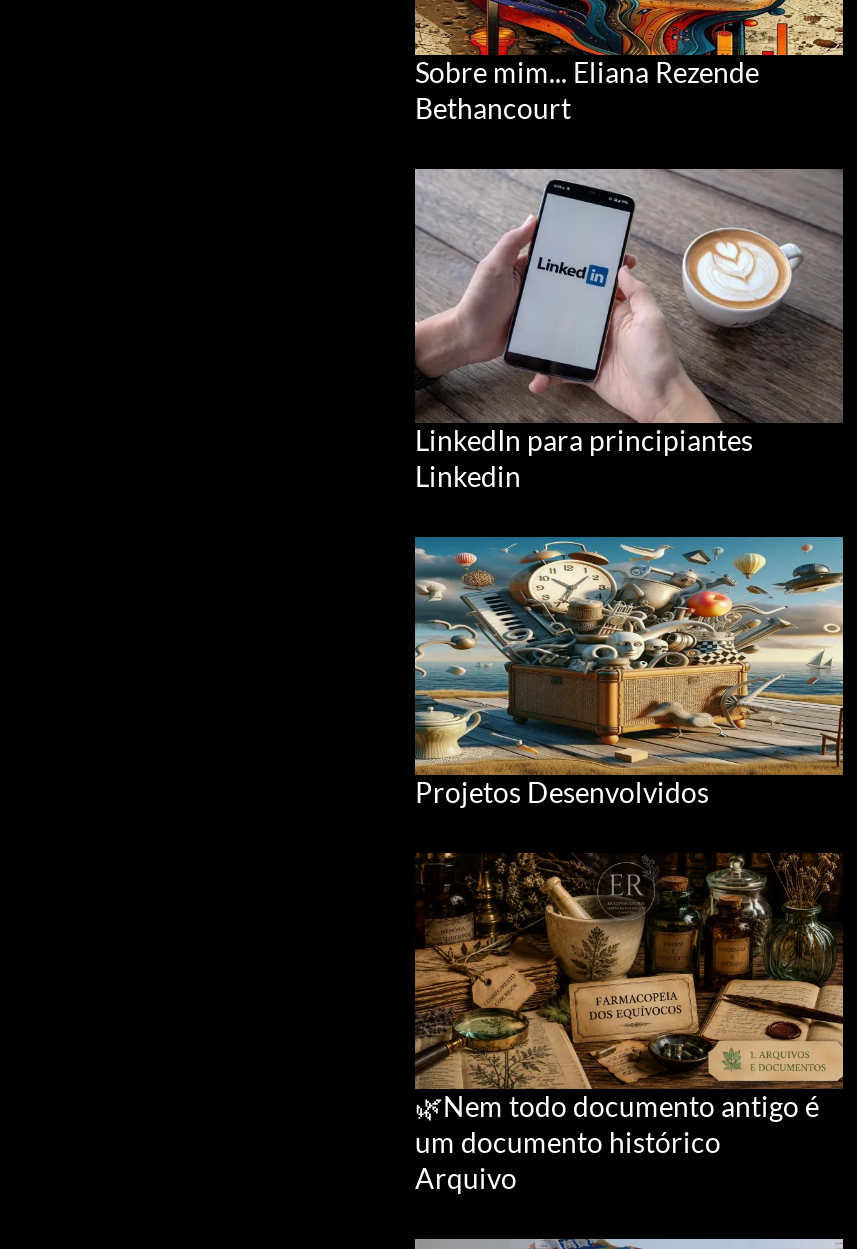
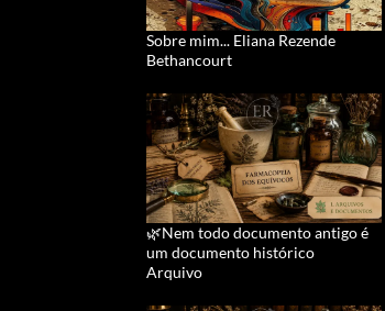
- [image]
- LinkedIn para principiantes
- Linkedin

- [image]
- Projetos Desenvolvidos
